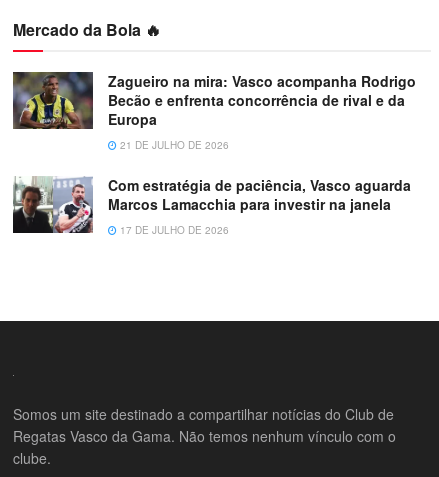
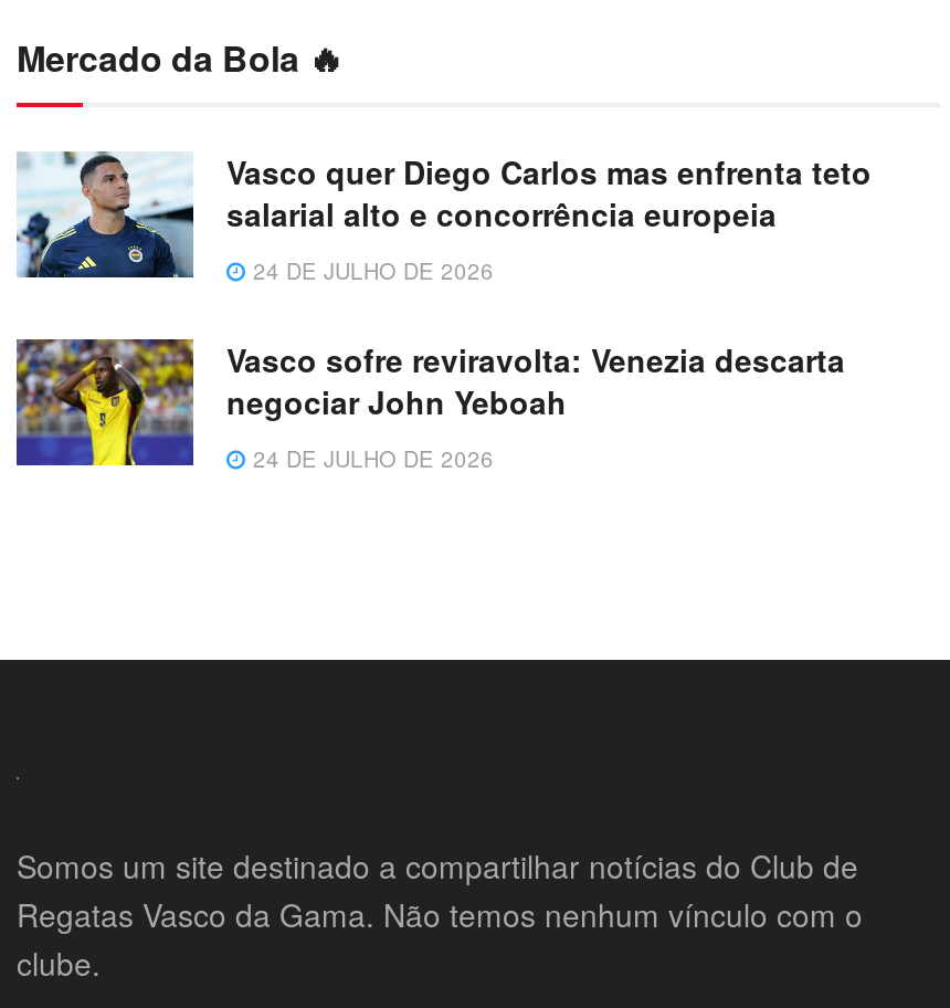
- [image]
- Zagueiro na mira: Vasco acompanha Rodrigo
- Becão e enfrenta concorrência de rival e da
- Europa
- 21 DE JULHO DE 2026
+ [image]
+ Vasco quer Diego Carlos mas enfrenta teto
+ salarial alto e concorrência europeia
+ 24 DE JULHO DE 2026

- [image]
- Com estratégia de paciência, Vasco aguarda
- Marcos Lamacchia para investir na janela
- 17 DE JULHO DE 2026
+ [image]
+ Vasco sofre reviravolta: Venezia descarta
+ negociar John Yeboah
+ 24 DE JULHO DE 2026
